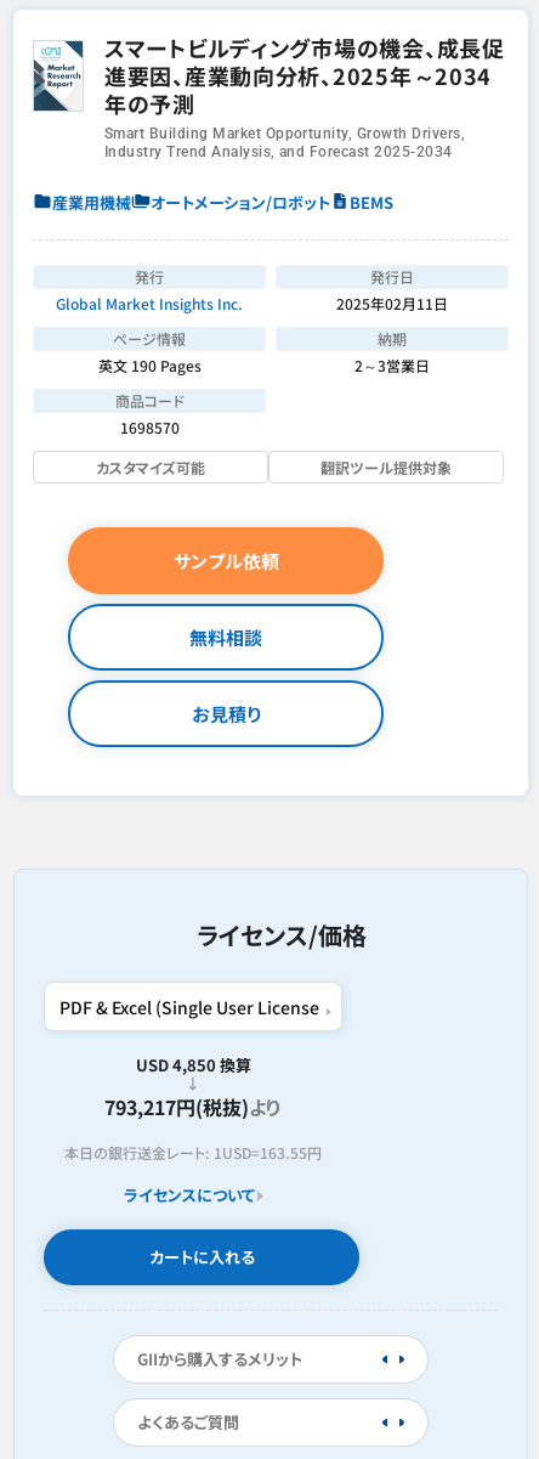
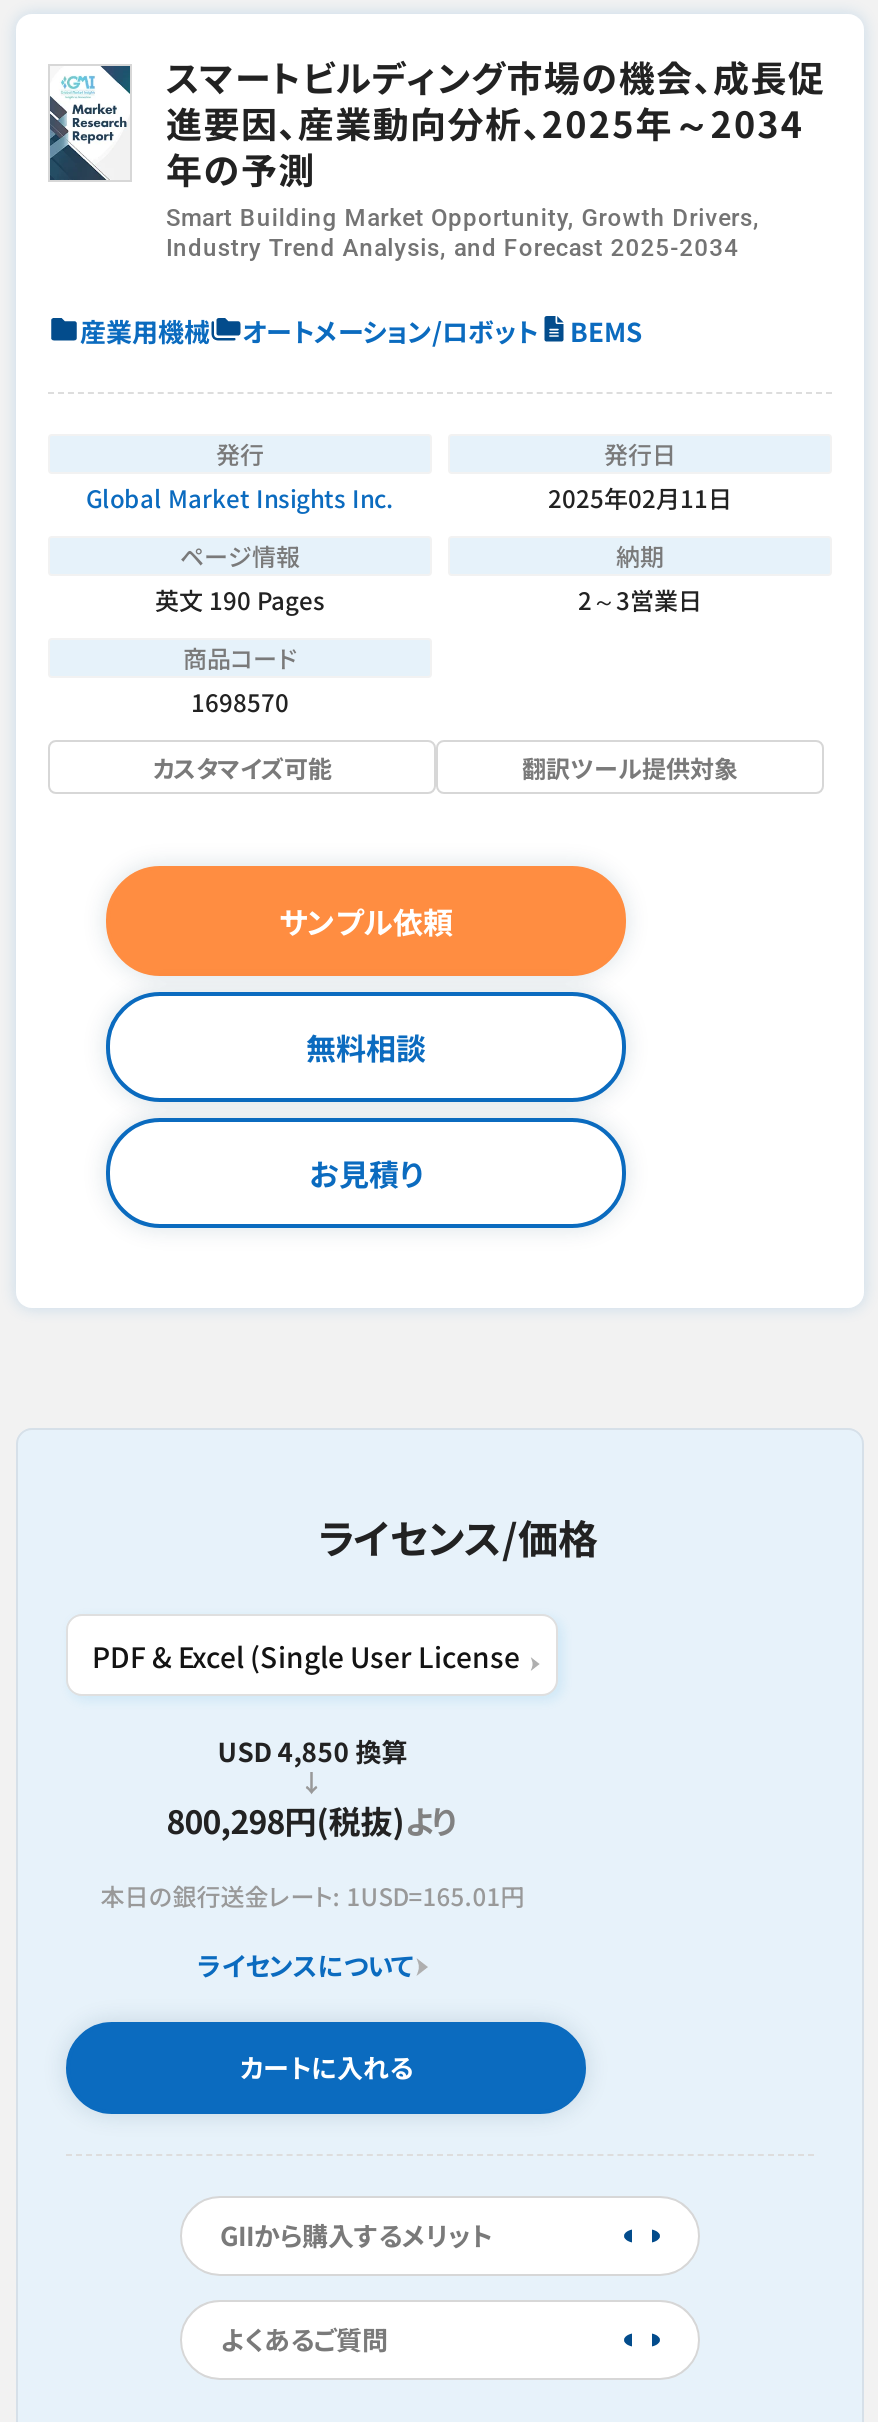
- 793,217円(税抜)より
+ 800,298円(税抜)より

- 本日の銀行送金レート: 1USD=163.55円
+ 本日の銀行送金レート: 1USD=165.01円
